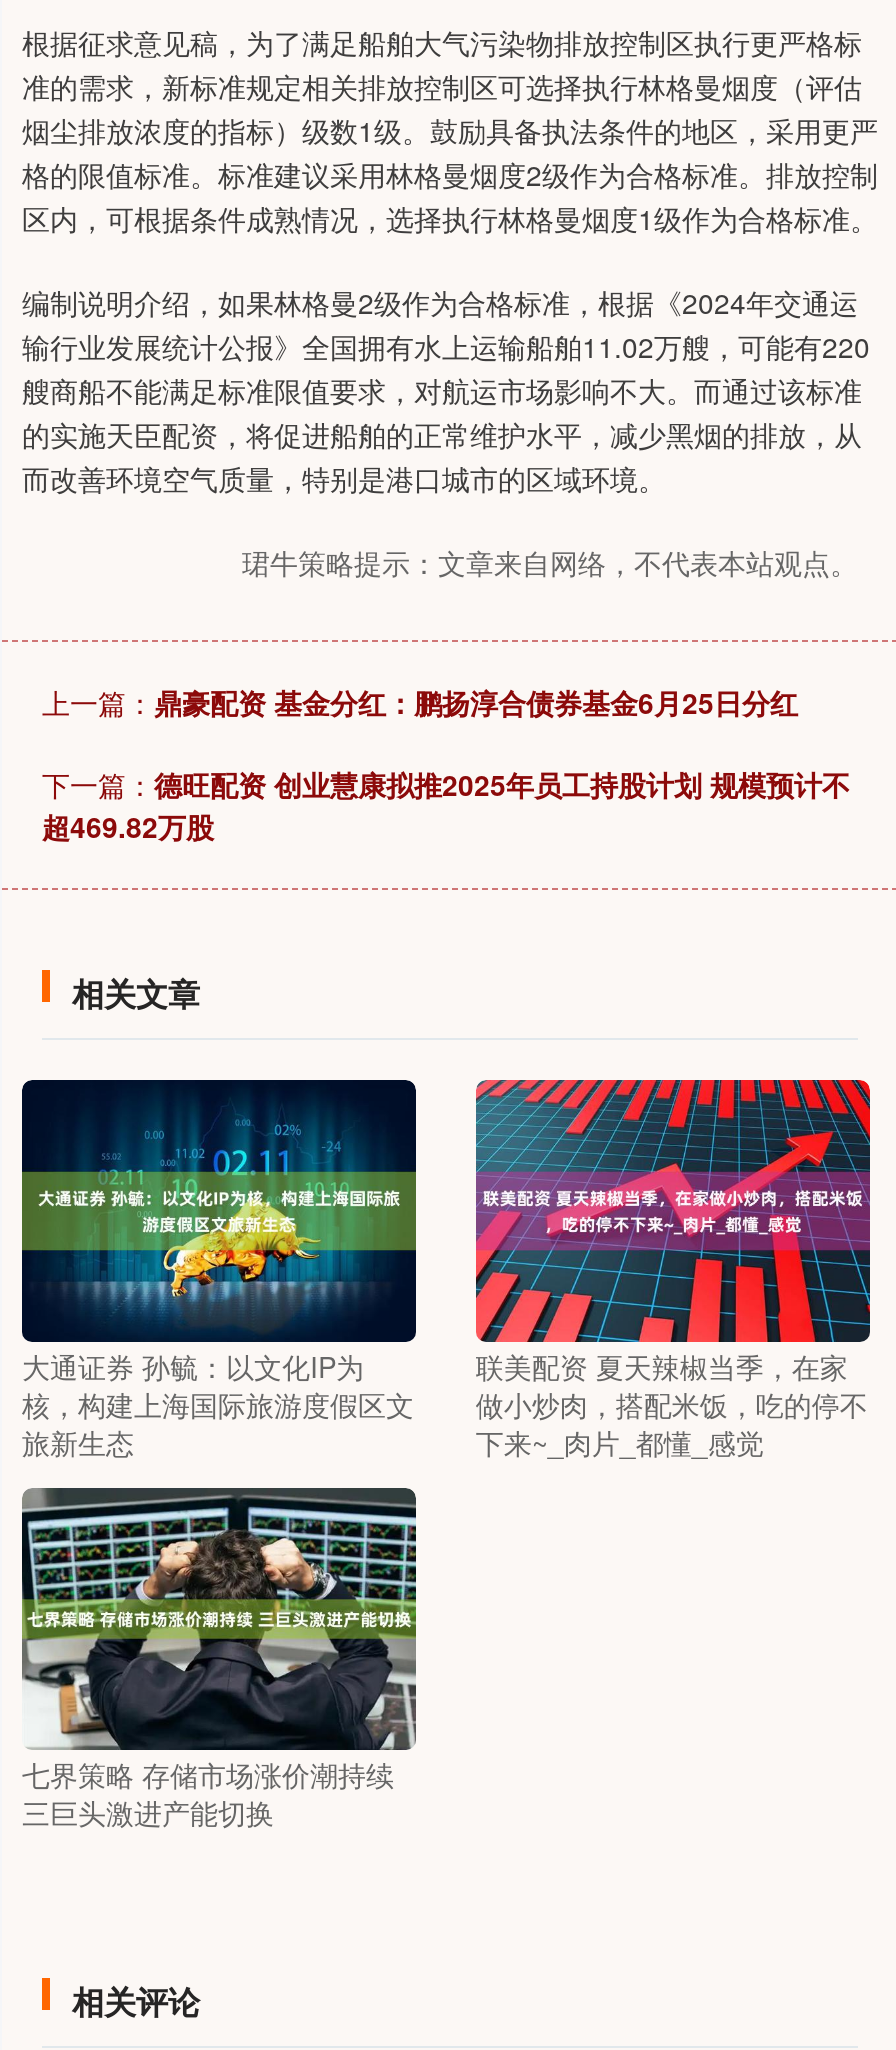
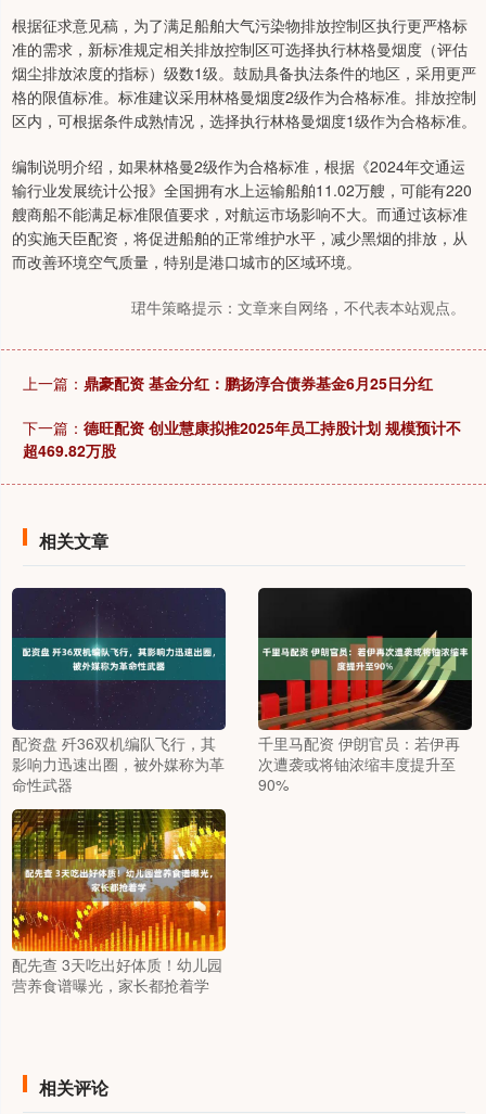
- [image]
- 大通证券 孙毓：以文化IP为
- 核，构建上海国际旅游度假区文
- 旅新生态
+ [image]
+ 配资盘 歼36双机编队飞行，其
+ 影响力迅速出圈，被外媒称为革
+ 命性武器

- [image]
- 联美配资 夏天辣椒当季，在家
- 做小炒肉，搭配米饭，吃的停不
- 下来~_肉片_都懂_感觉
+ [image]
+ 千里马配资 伊朗官员：若伊再
+ 次遭袭或将铀浓缩丰度提升至
+ 90%

- [image]
- 七界策略 存储市场涨价潮持续
- 三巨头激进产能切换
+ [image]
+ 配先查 3天吃出好体质！幼儿园
+ 营养食谱曝光，家长都抢着学
